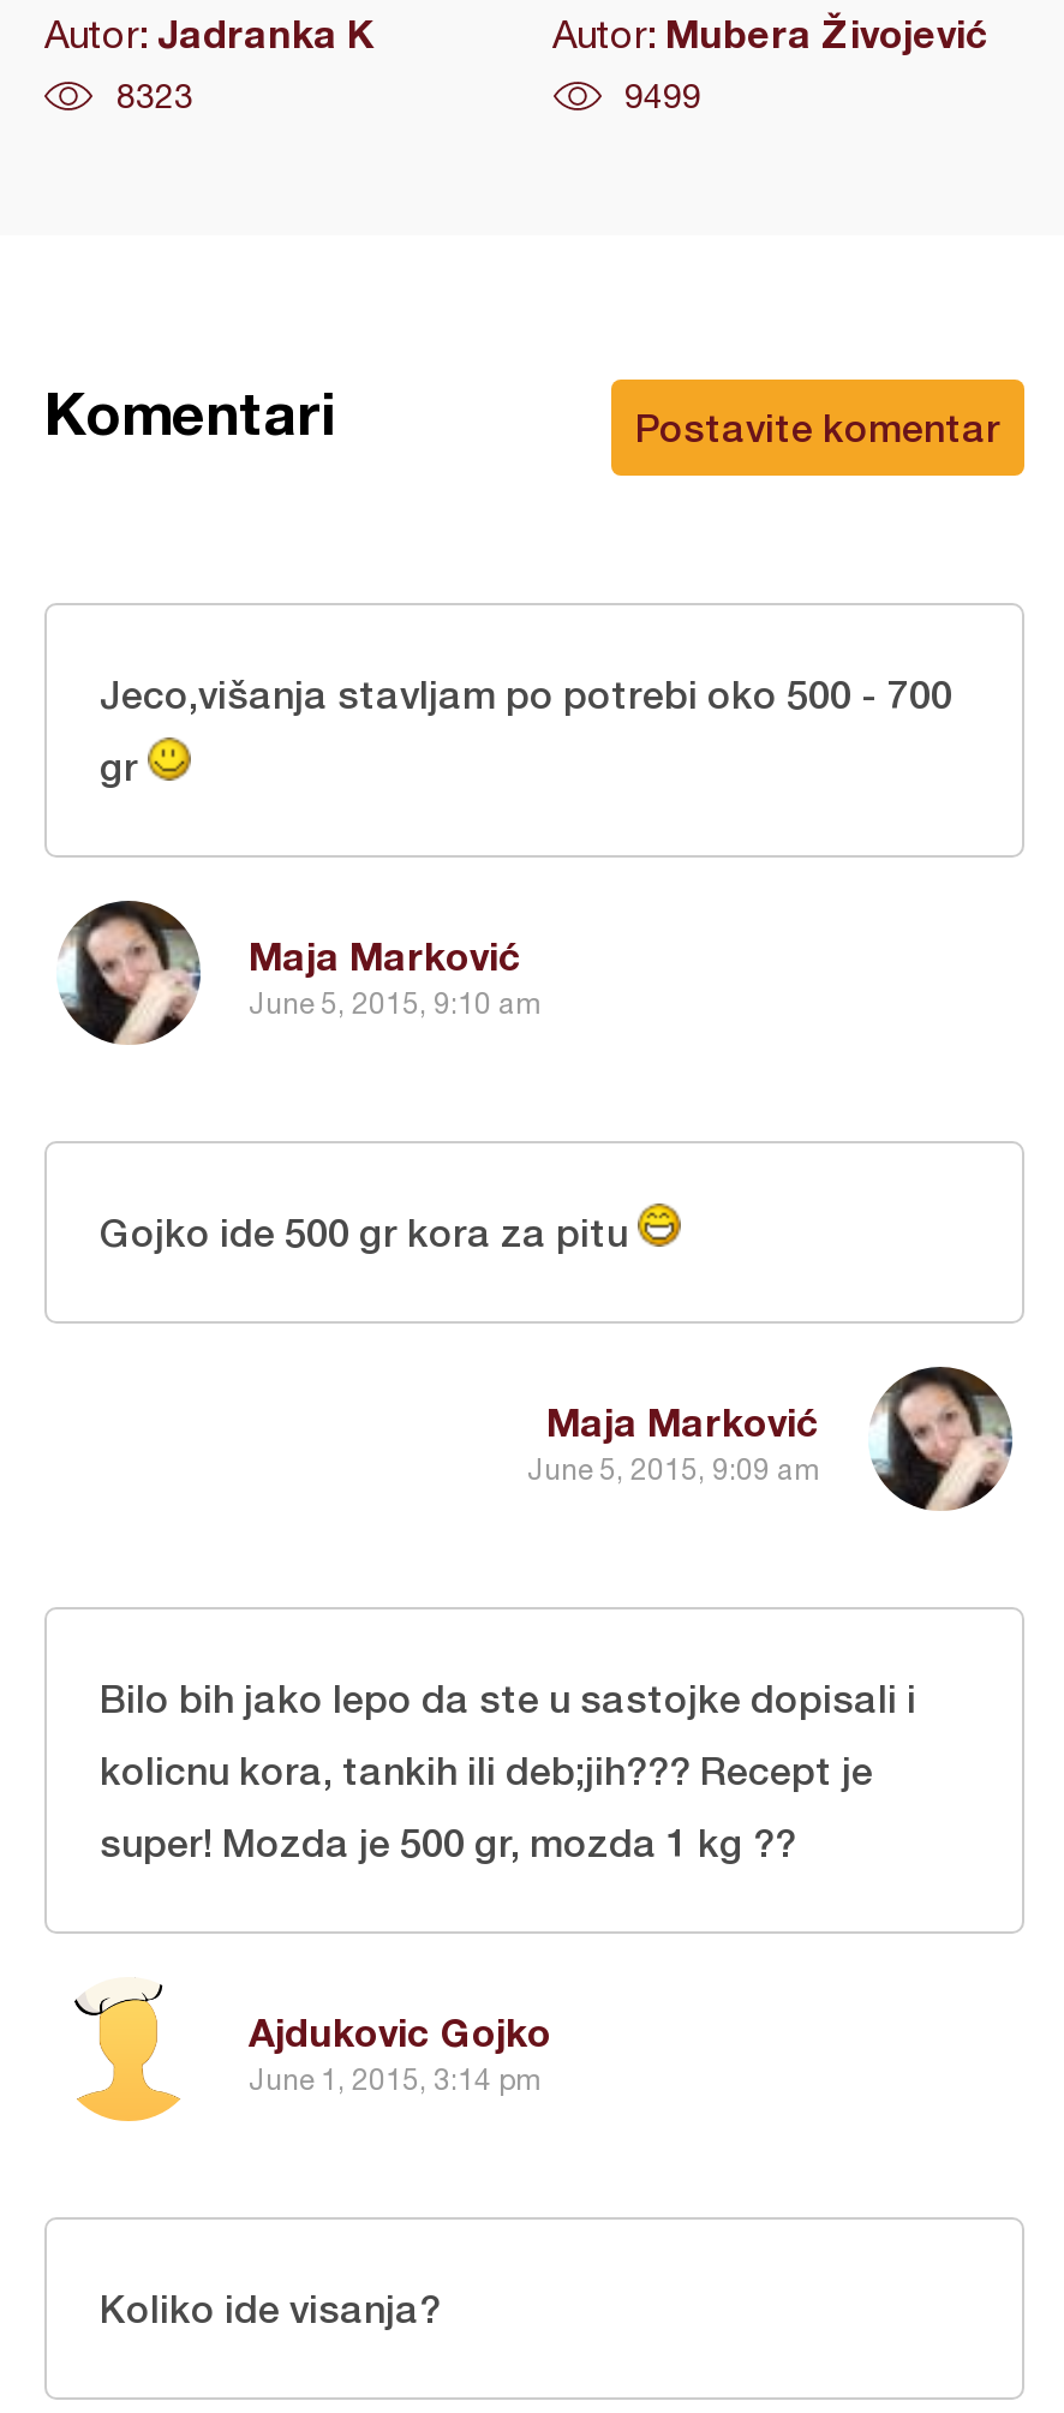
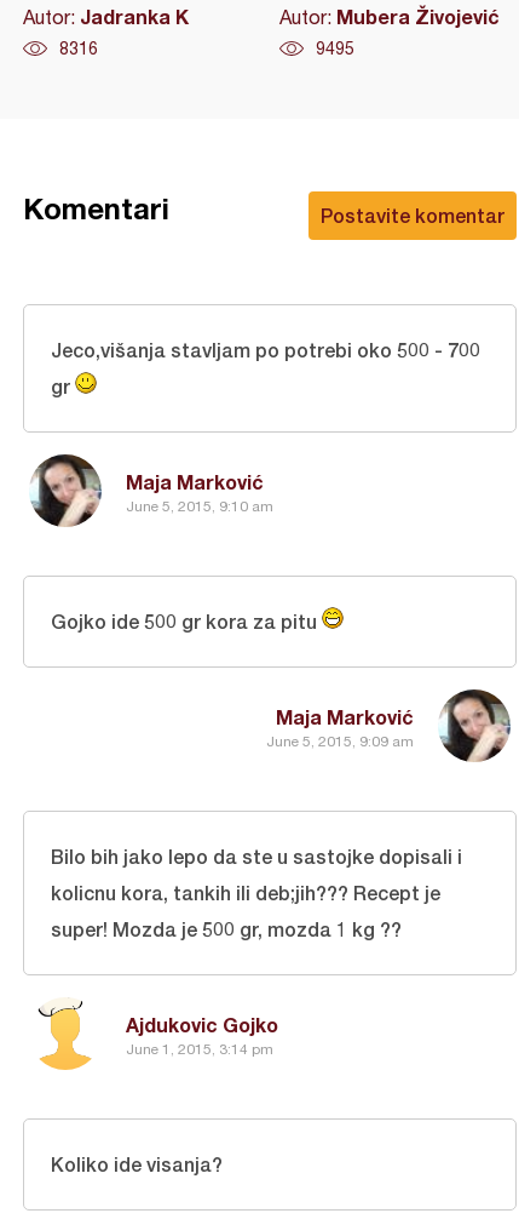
- 8323
+ 8316

- 9499
+ 9495
